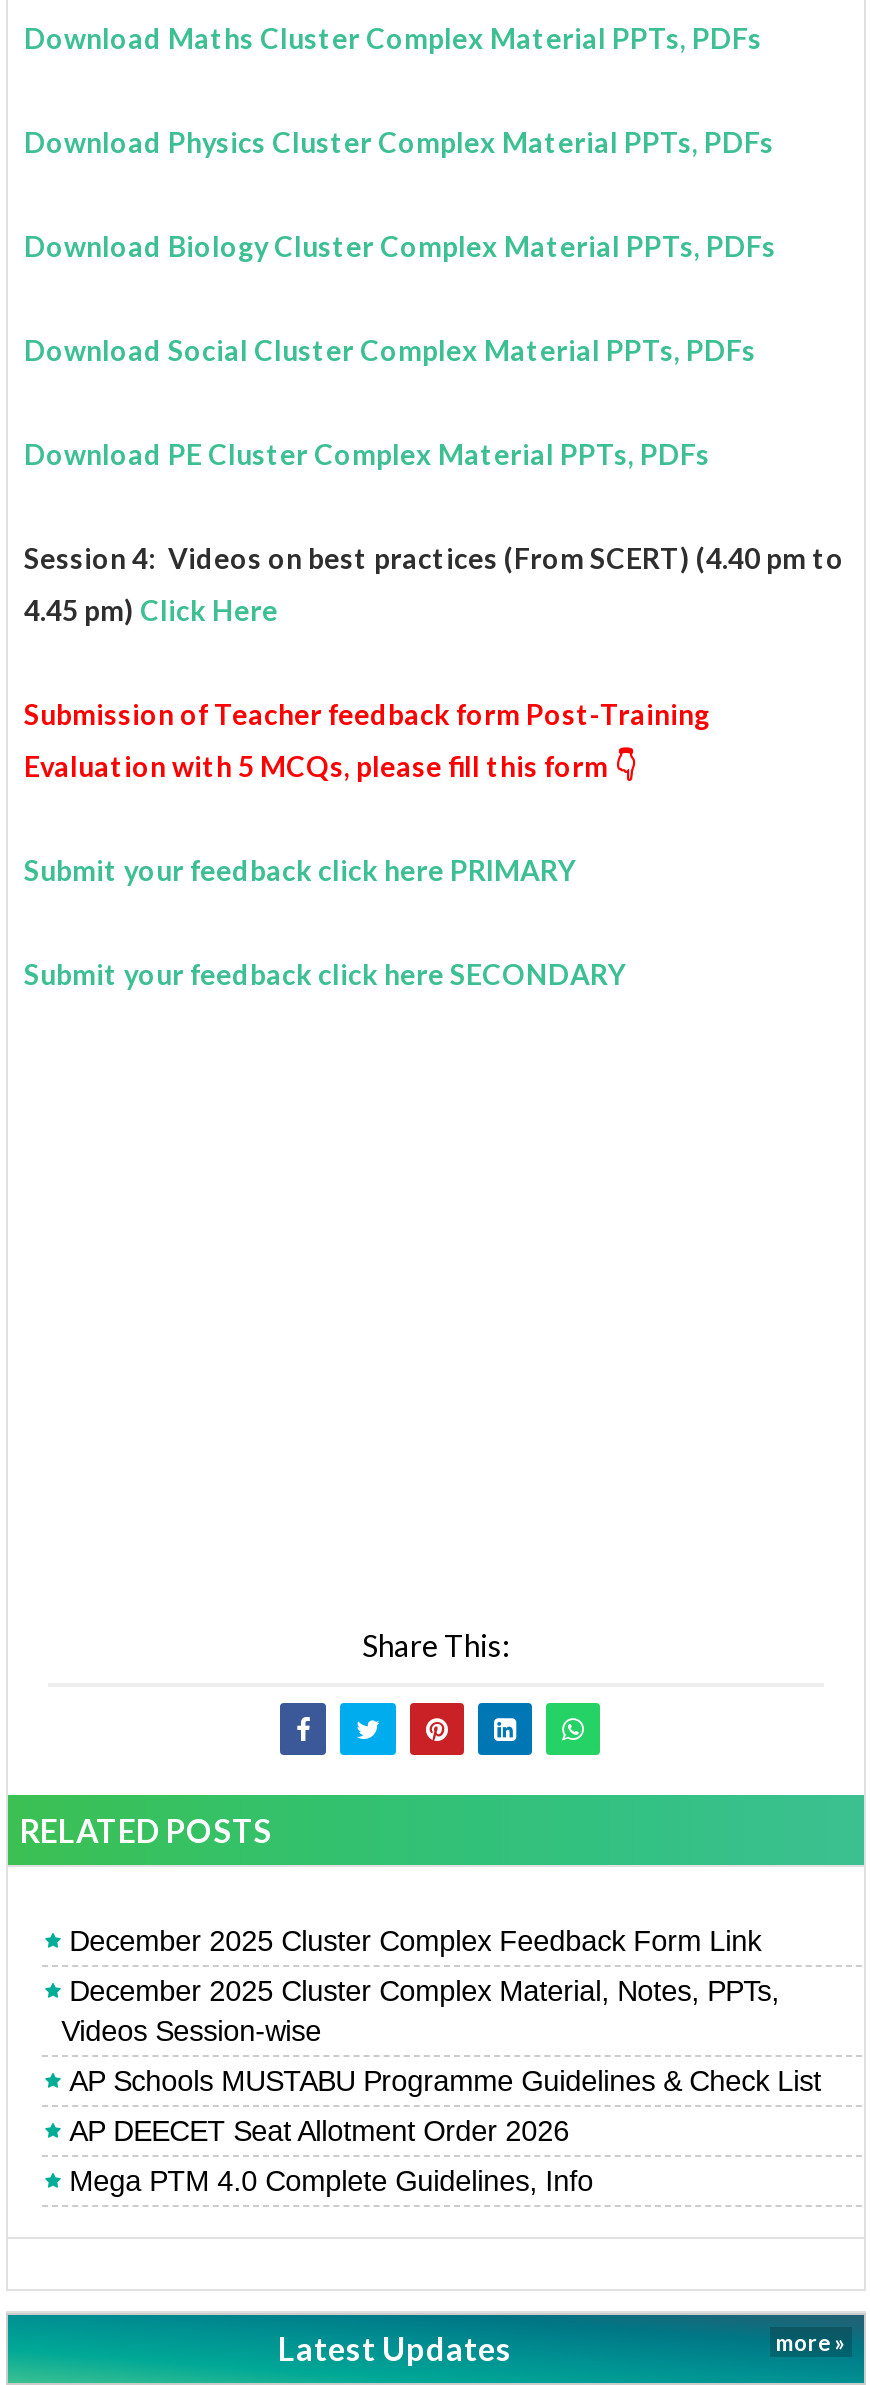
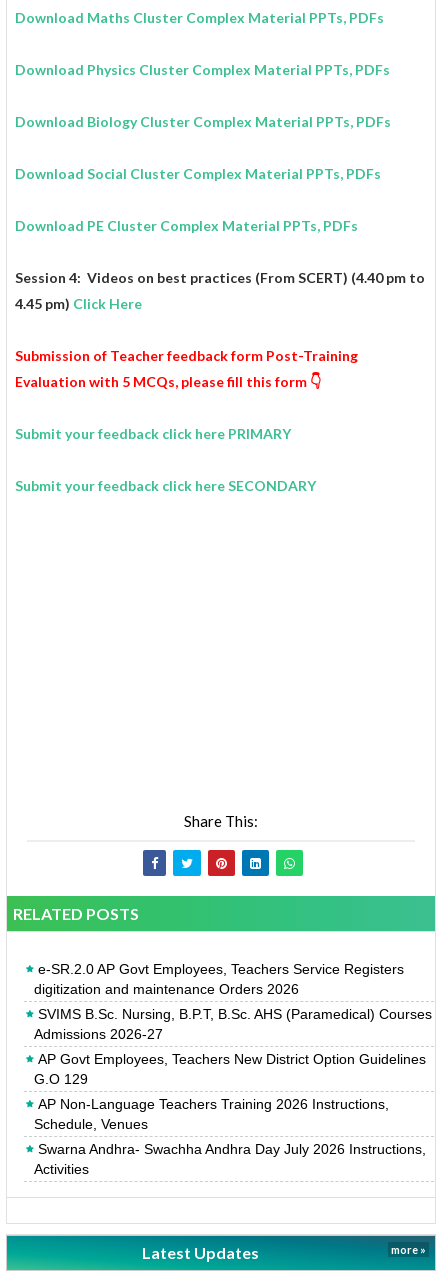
- December 2025 Cluster Complex Feedback Form Link
+ e-SR.2.0 AP Govt Employees, Teachers Service Registers
+ digitization and maintenance Orders 2026

- December 2025 Cluster Complex Material, Notes, PPTs,
- Videos Session-wise
+ SVIMS B.Sc. Nursing, B.P.T, B.Sc. AHS (Paramedical) Courses
+ Admissions 2026-27

- AP Schools MUSTABU Programme Guidelines & Check List
+ AP Govt Employees, Teachers New District Option Guidelines
+ G.O 129

- AP DEECET Seat Allotment Order 2026
+ AP Non-Language Teachers Training 2026 Instructions,
+ Schedule, Venues

- Mega PTM 4.0 Complete Guidelines, Info
+ Swarna Andhra- Swachha Andhra Day July 2026 Instructions,
+ Activities
